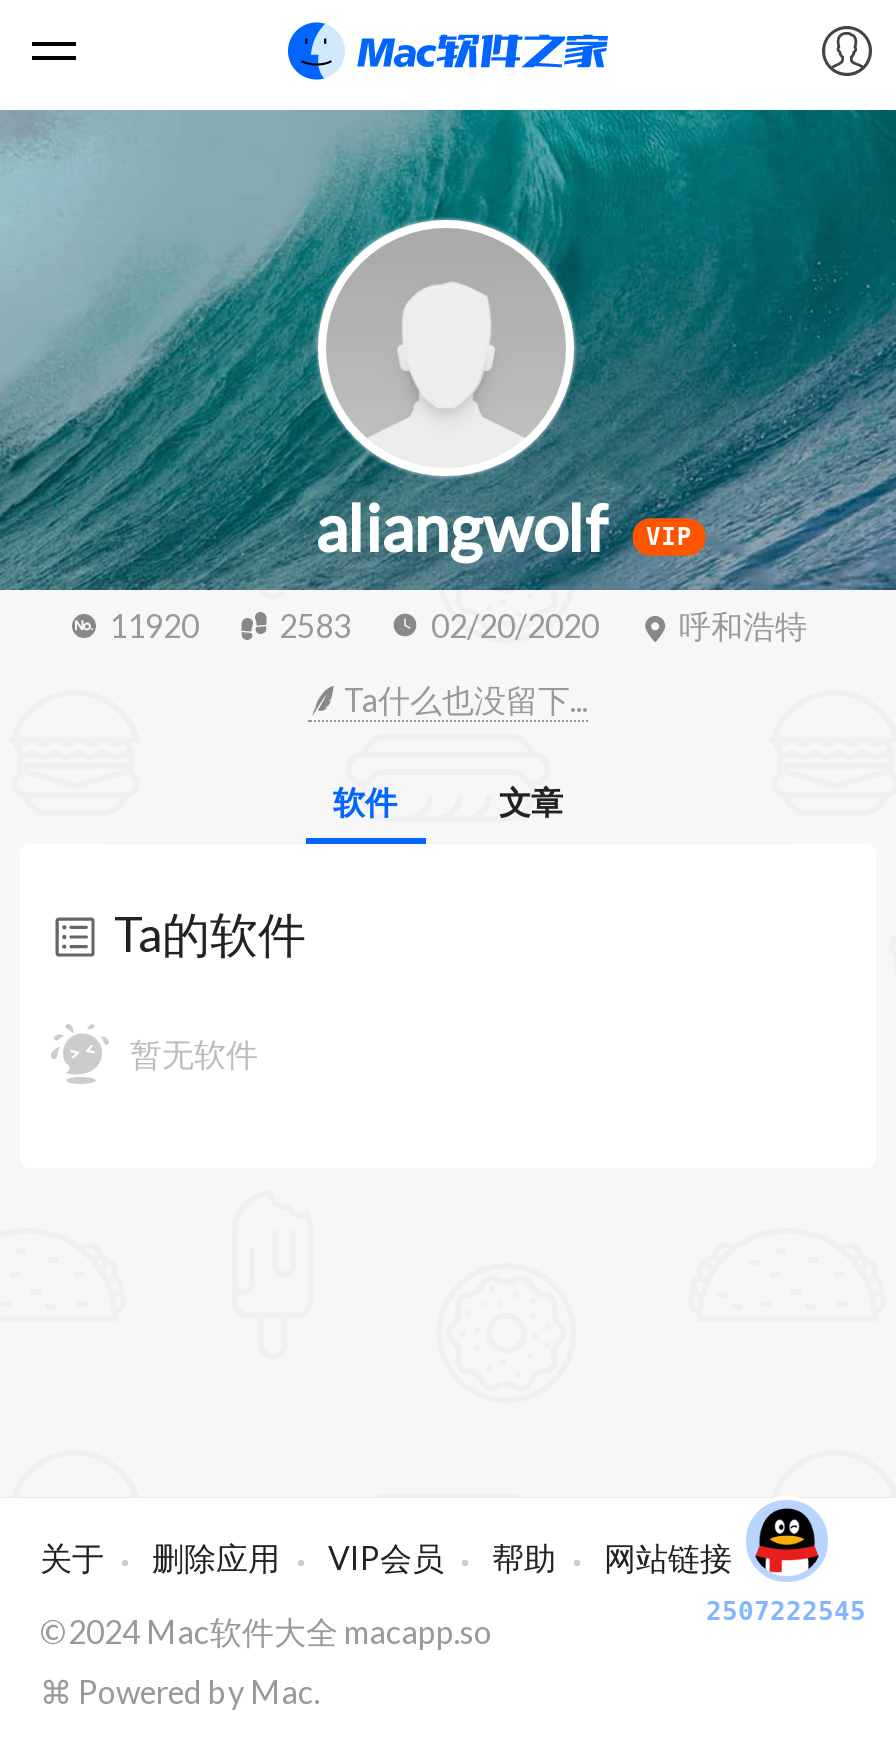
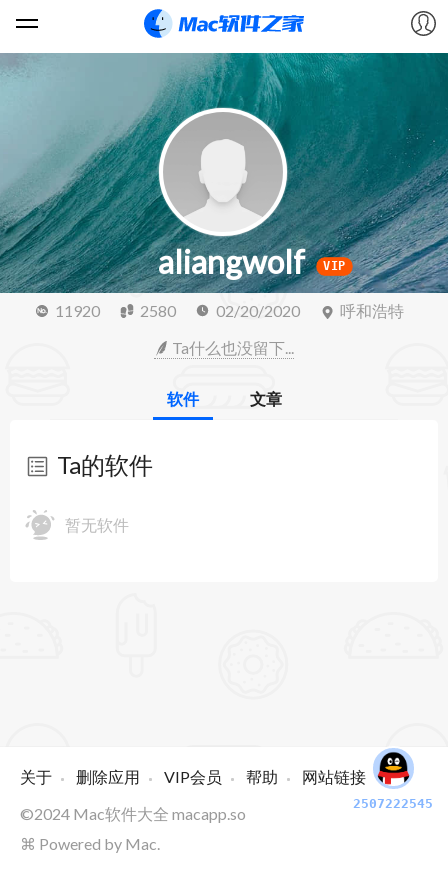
- 2583
+ 2580
